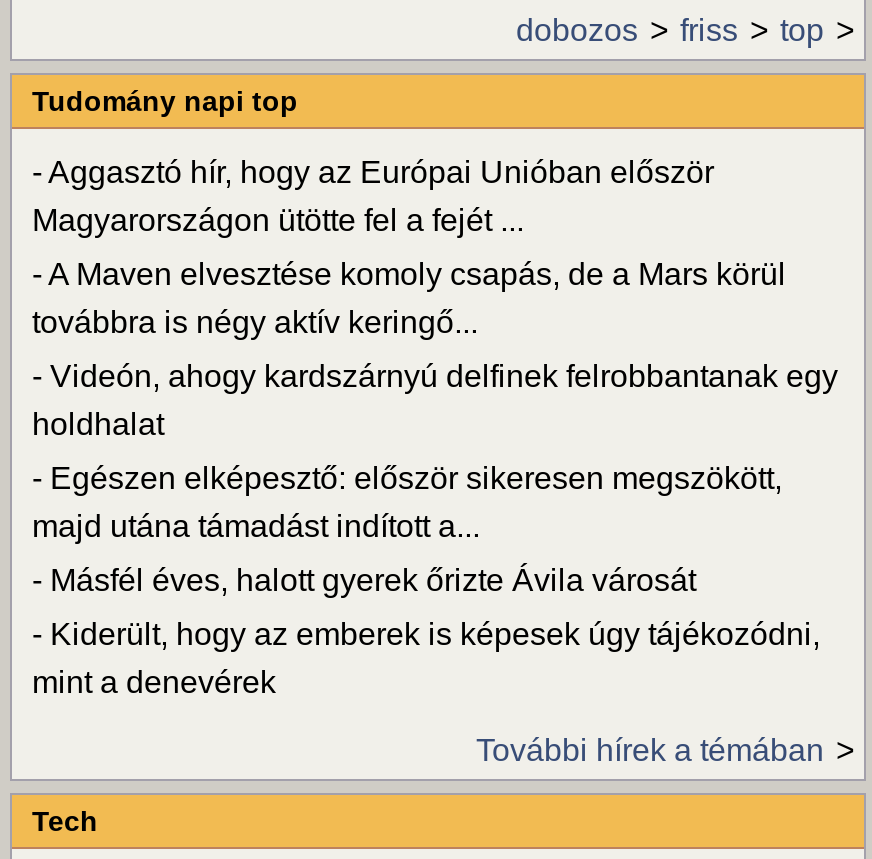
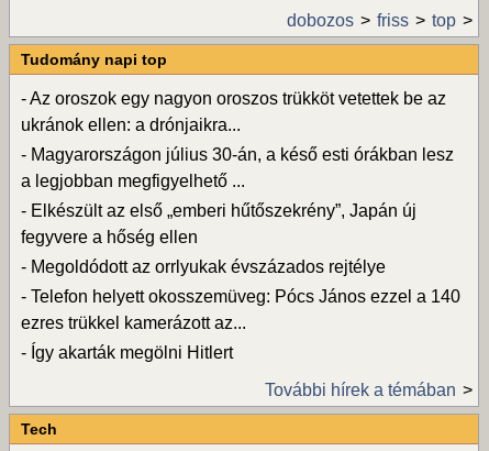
- - Aggasztó hír, hogy az Európai Unióban először
- Magyarországon ütötte fel a fejét ...
+ - Az oroszok egy nagyon oroszos trükköt vetettek be az
+ ukránok ellen: a drónjaikra...

- - A Maven elvesztése komoly csapás, de a Mars körül
- továbbra is négy aktív keringő...
+ - Magyarországon július 30-án, a késő esti órákban lesz
+ a legjobban megfigyelhető ...

- - Videón, ahogy kardszárnyú delfinek felrobbantanak egy
- holdhalat
+ - Elkészült az első „emberi hűtőszekrény”, Japán új
+ fegyvere a hőség ellen

- - Egészen elképesztő: először sikeresen megszökött,
- majd utána támadást indított a...
+ - Megoldódott az orrlyukak évszázados rejtélye

- - Másfél éves, halott gyerek őrizte Ávila városát
+ - Telefon helyett okosszemüveg: Pócs János ezzel a 140
+ ezres trükkel kamerázott az...

- - Kiderült, hogy az emberek is képesek úgy tájékozódni,
- mint a denevérek
+ - Így akarták megölni Hitlert
